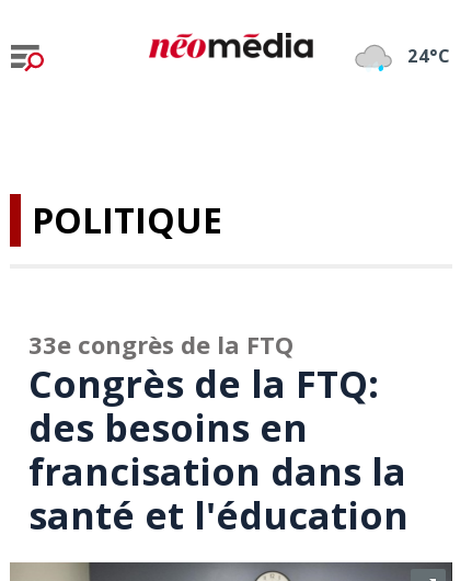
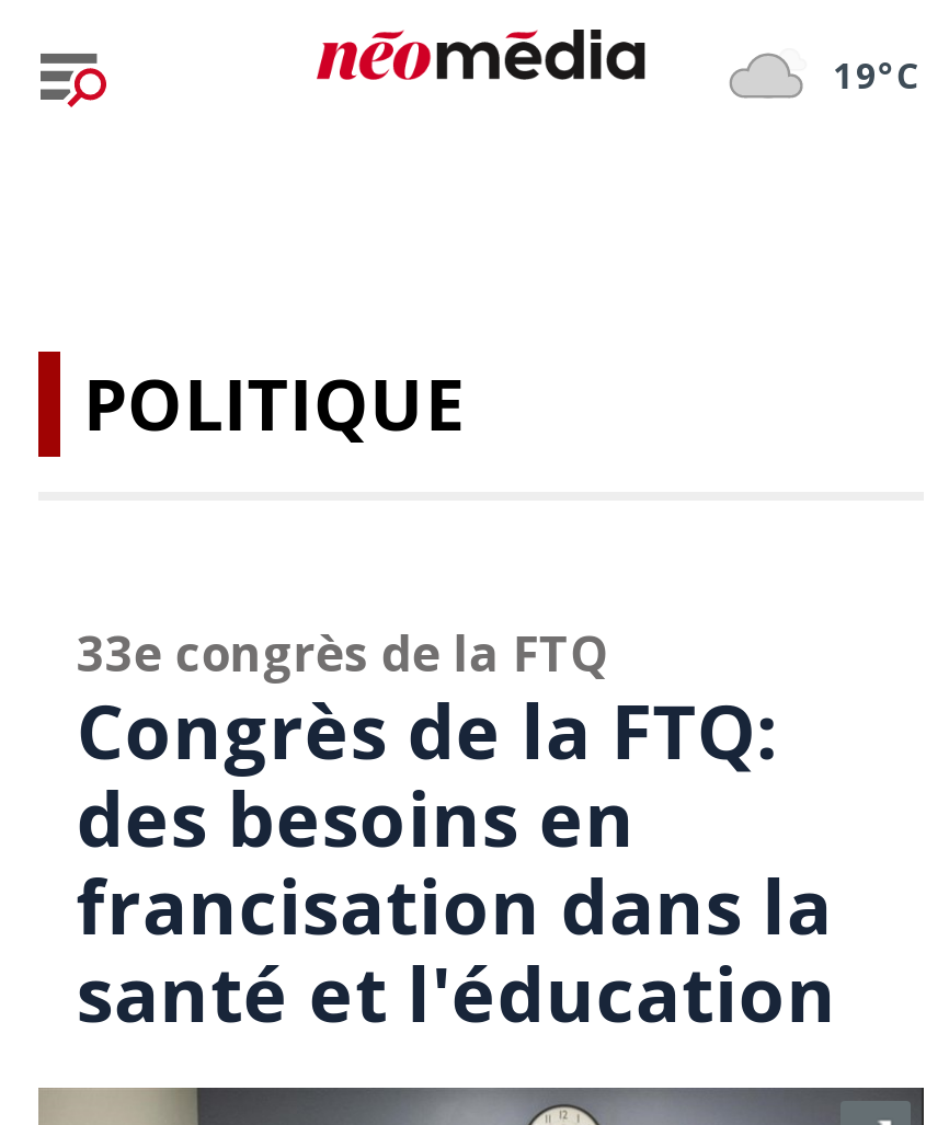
- 24°C
+ 19°C
